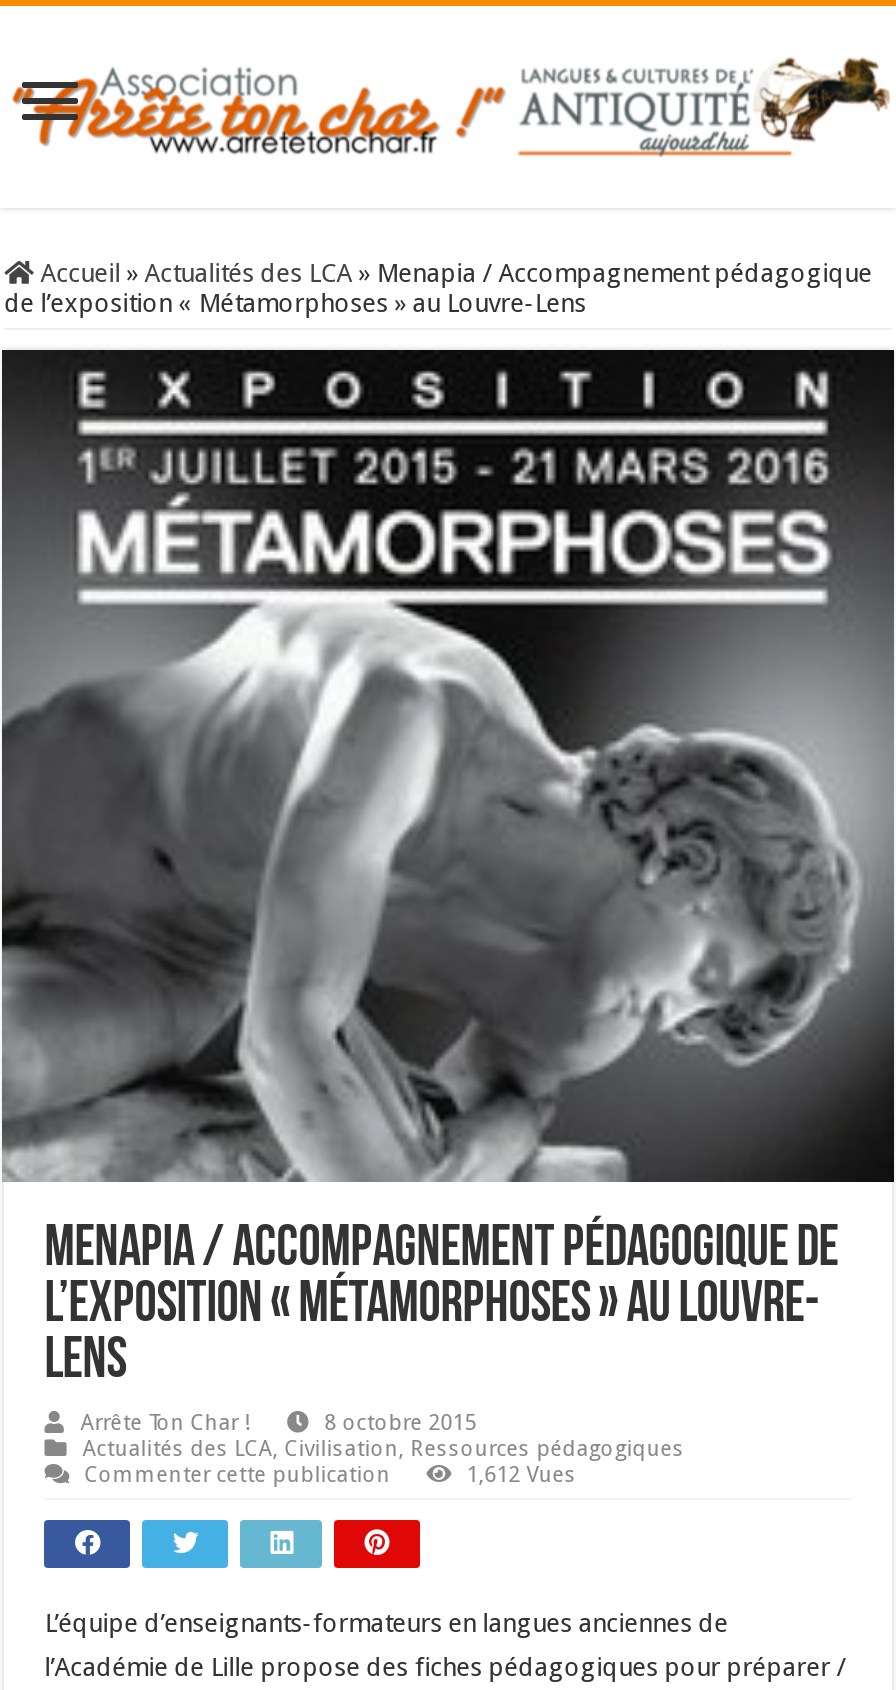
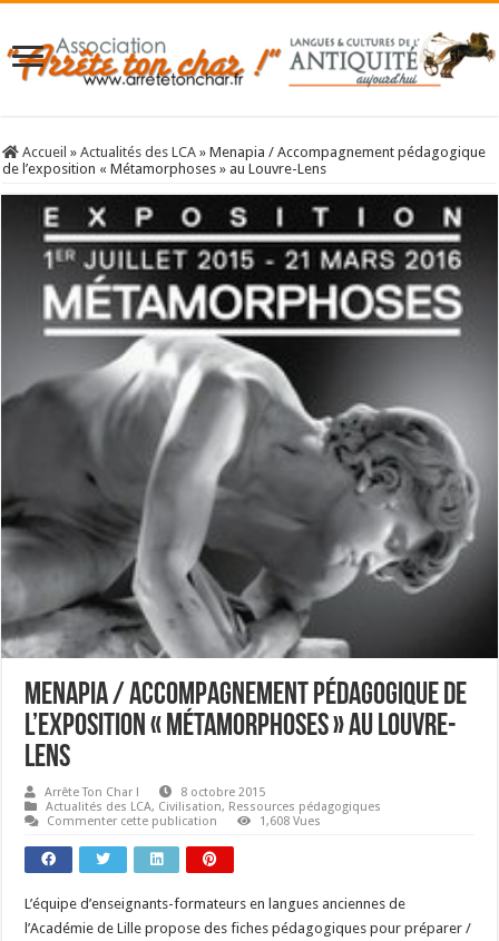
- 1,612 Vues
+ 1,608 Vues
